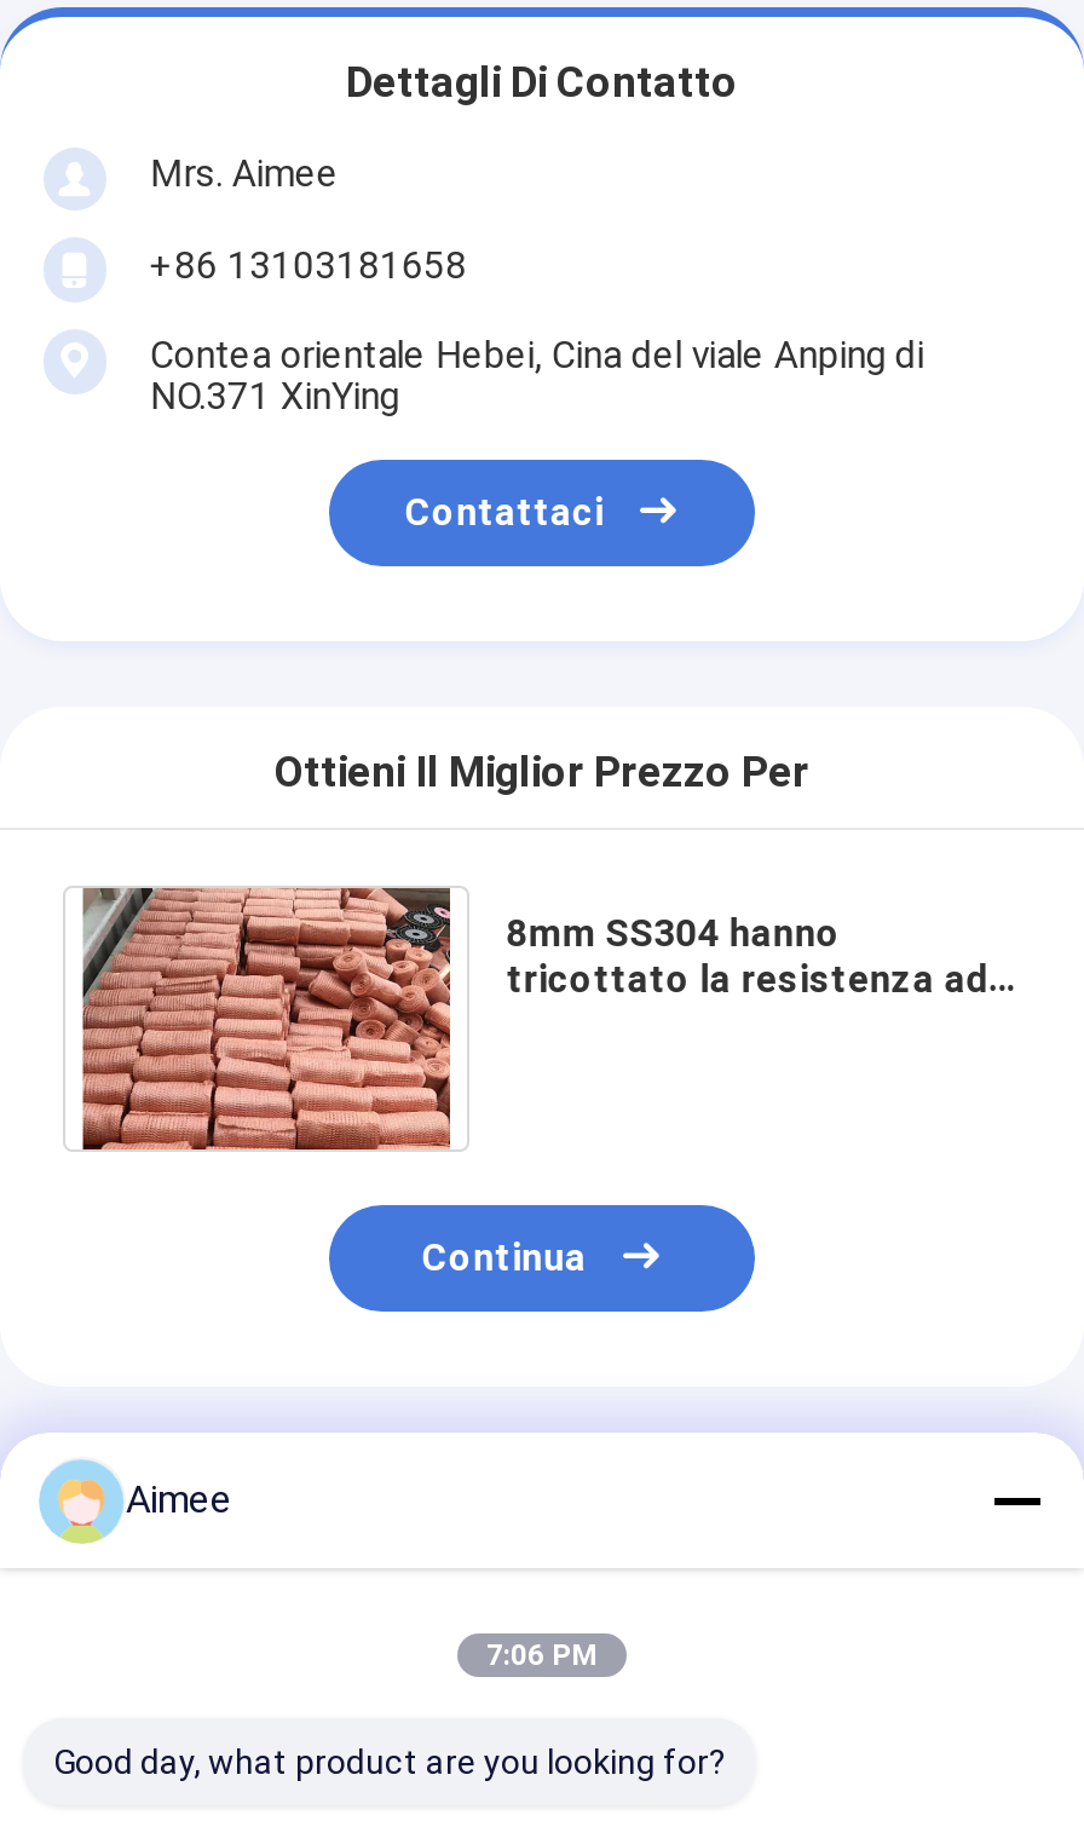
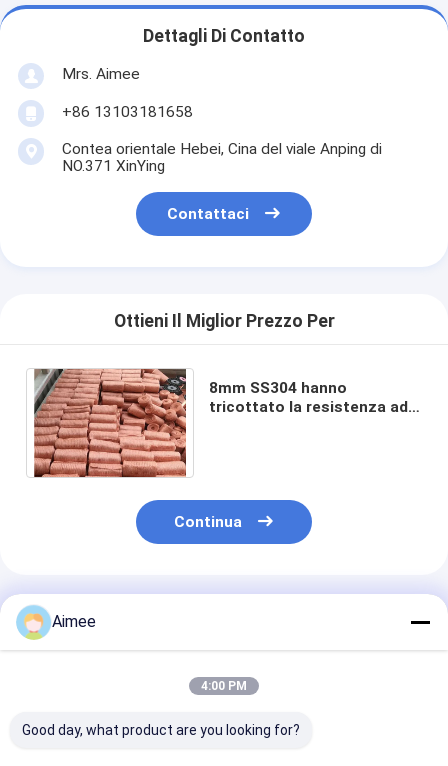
- 7:06 PM
+ 4:00 PM
